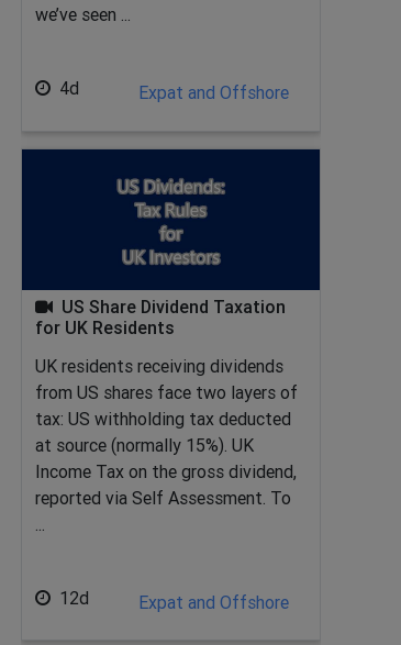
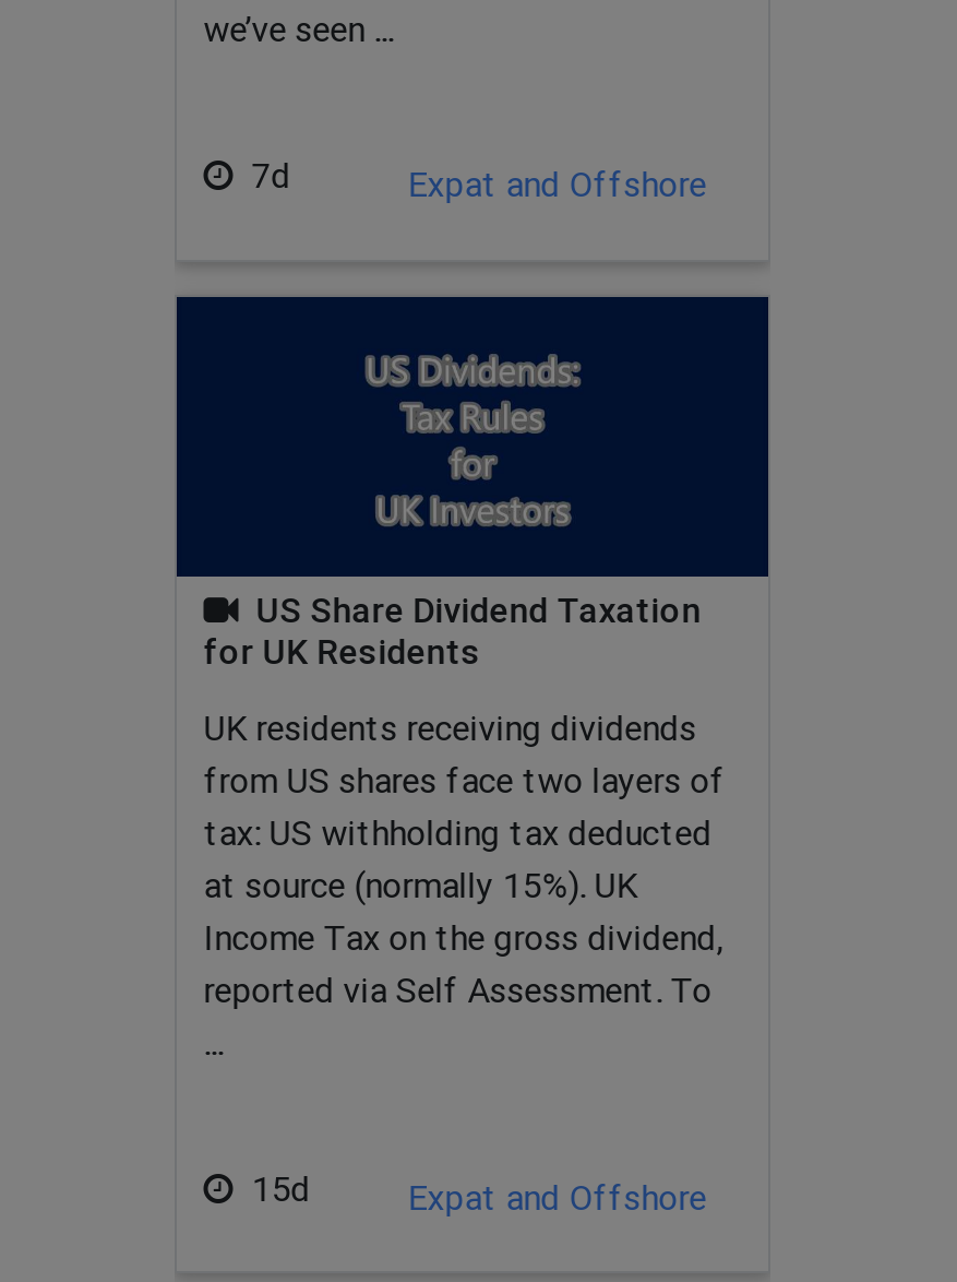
- 4d
+ 7d

- 12d
+ 15d
